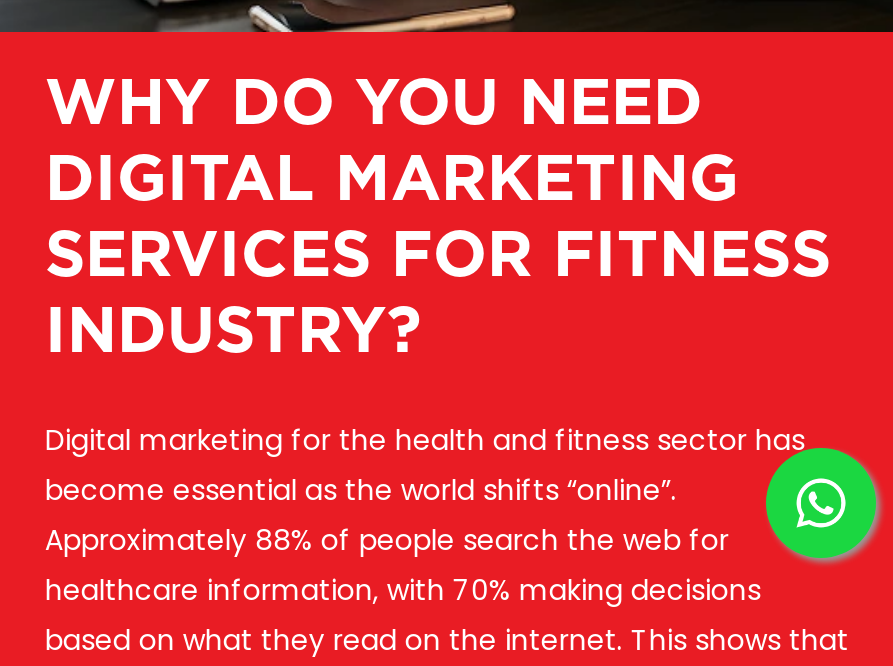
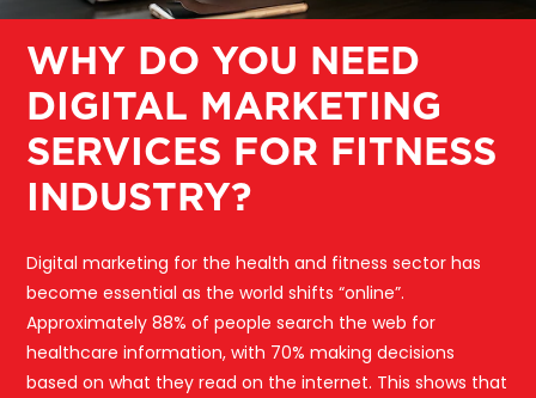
- [image]
